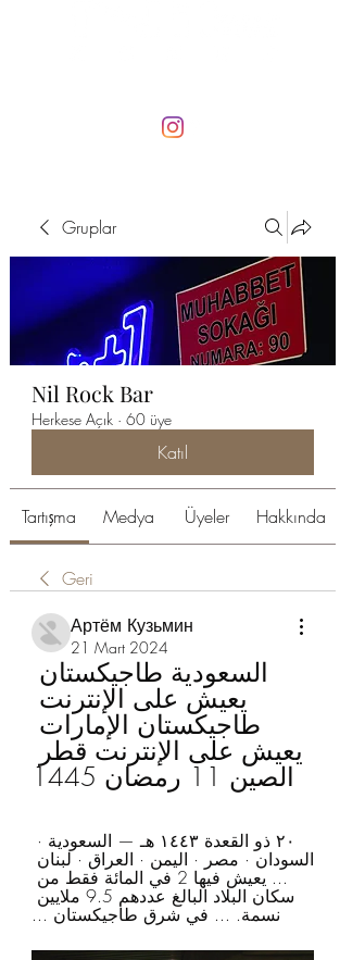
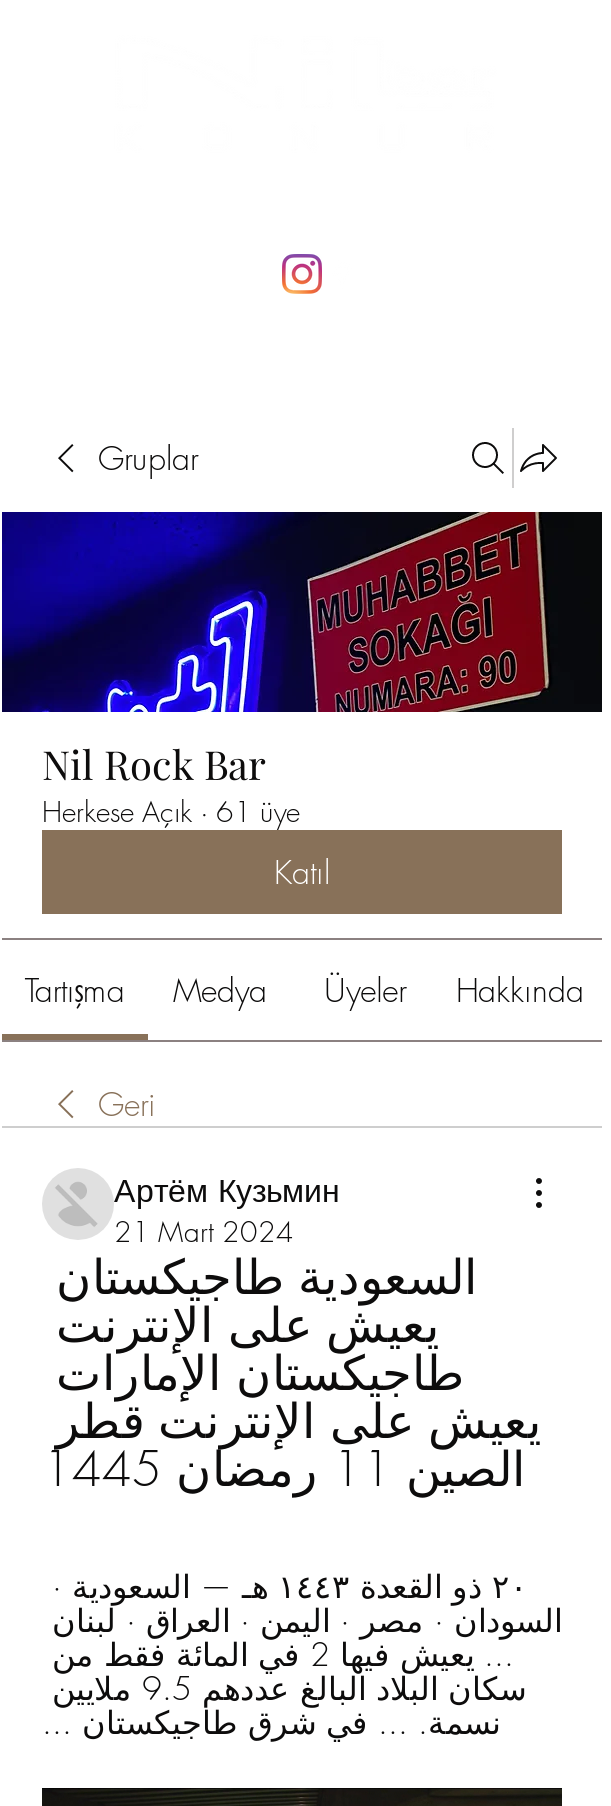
- Herkese Açık · 60 üye
+ Herkese Açık · 61 üye
